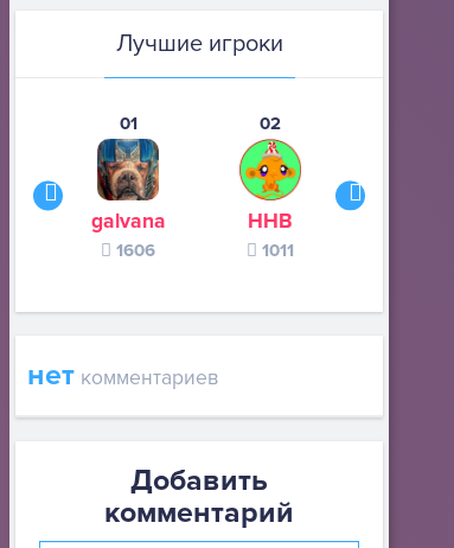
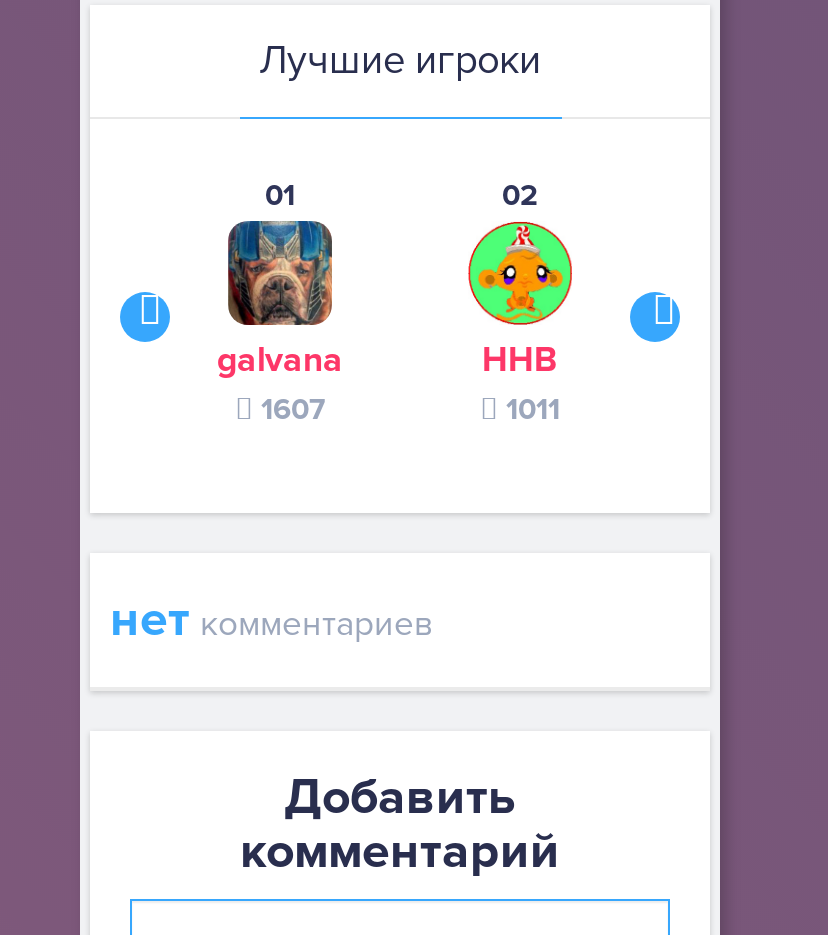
- 1606
+ 1607
